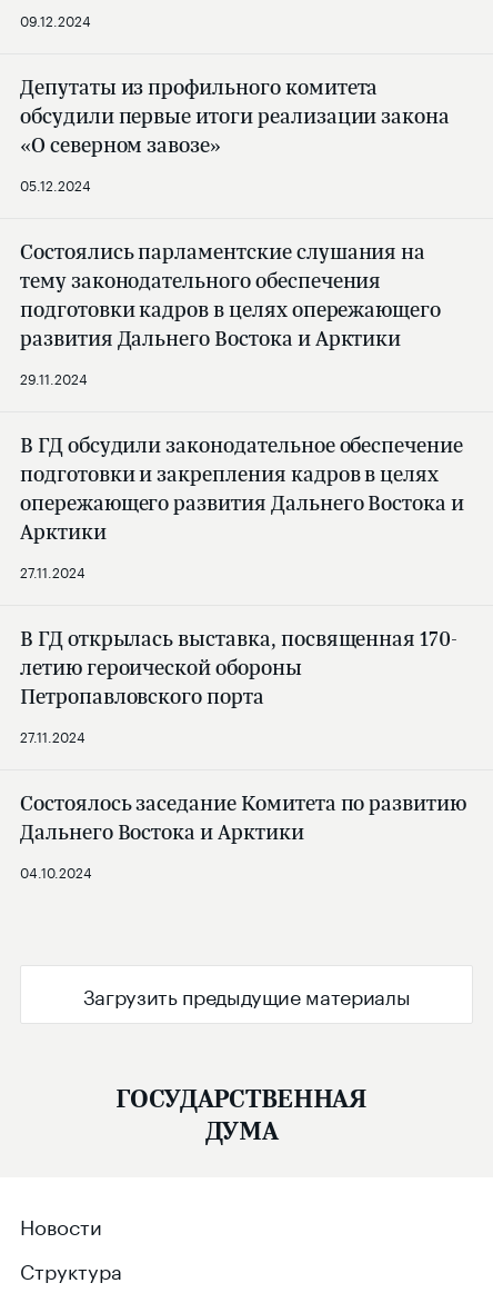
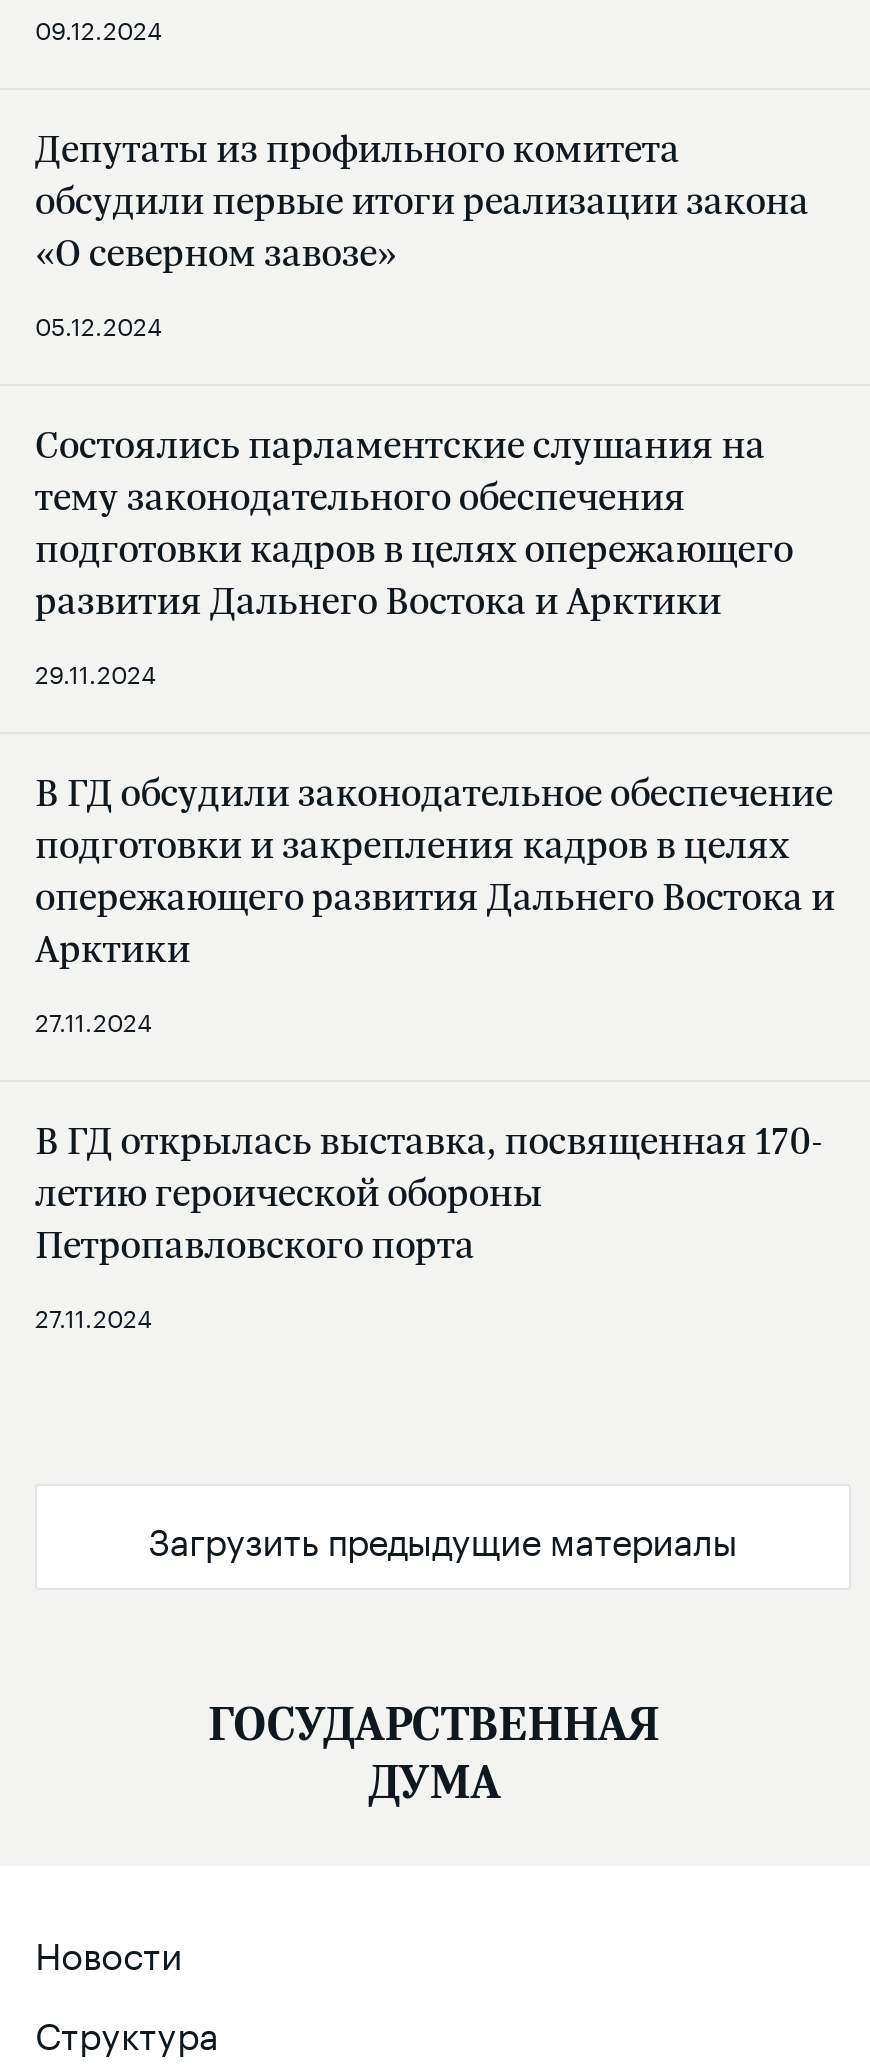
- Состоялось заседание Комитета по развитию
- Дальнего Востока и Арктики

- 04.10.2024
